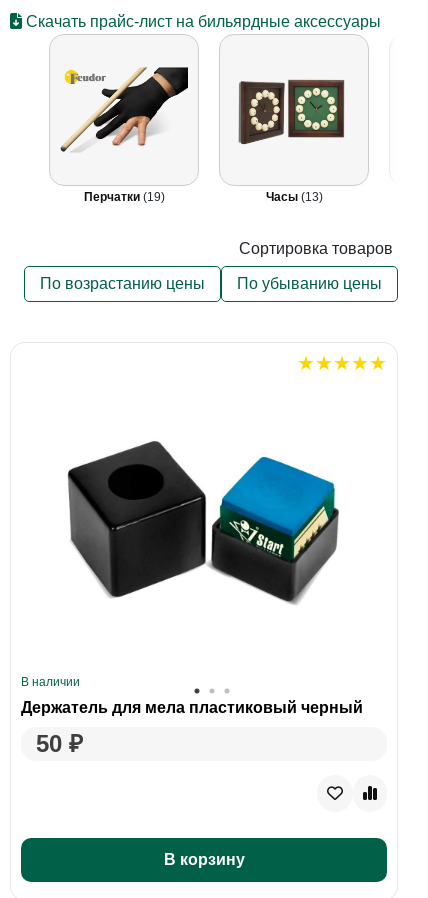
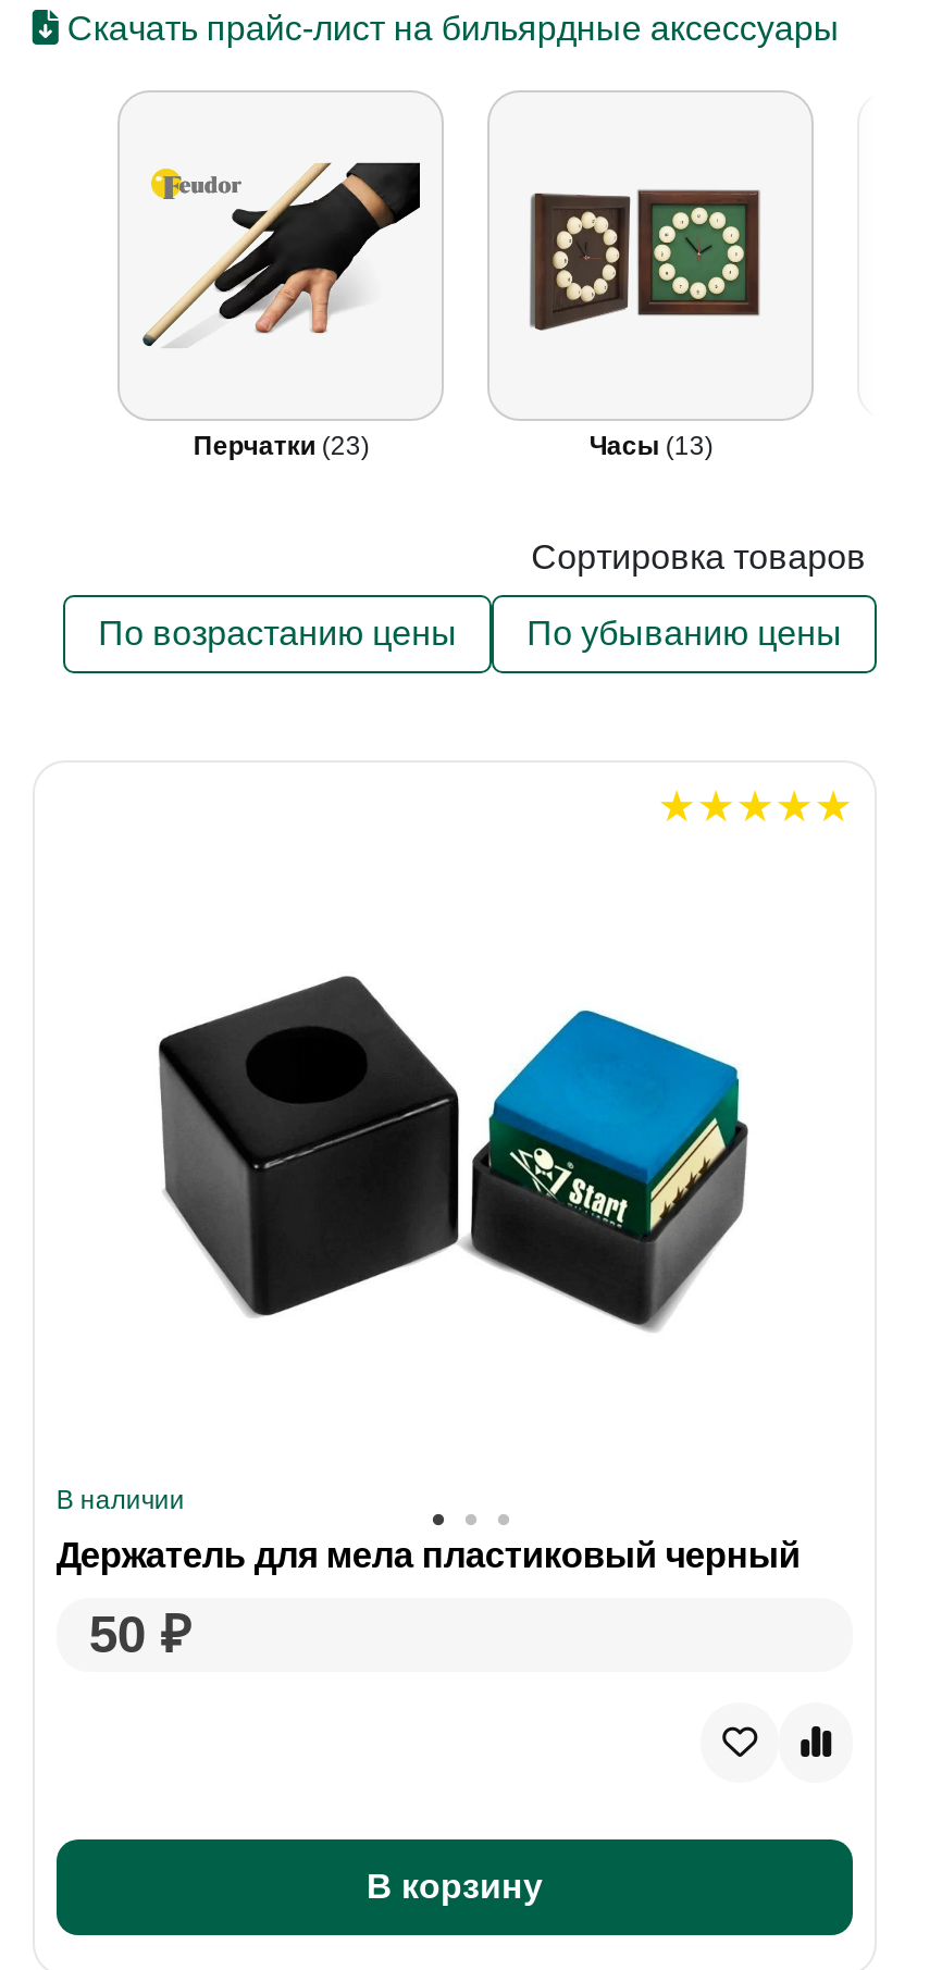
- Перчатки (19)
+ Перчатки (23)
